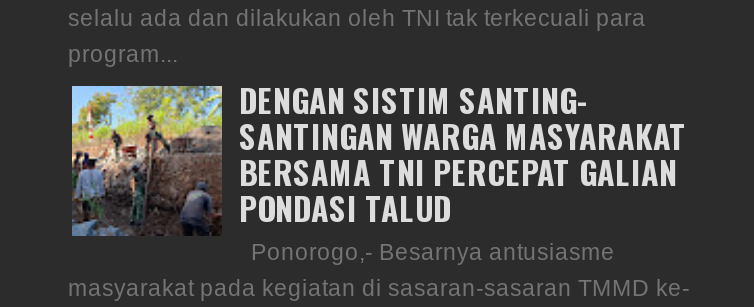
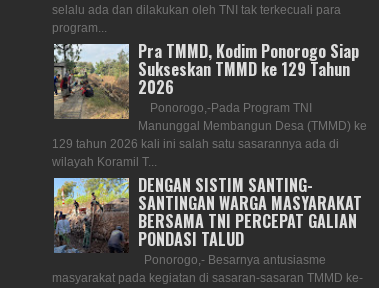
+ [image]
+ Pra TMMD, Kodim Ponorogo Siap
+ Sukseskan TMMD ke 129 Tahun
+ 2026
+ Ponorogo,-Pada Program TNI
+ Manunggal Membangun Desa (TMMD) ke
+ 129 tahun 2026 kali ini salah satu sasarannya ada di
+ wilayah Koramil T...
